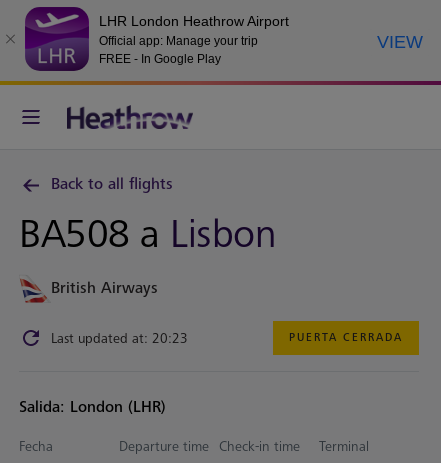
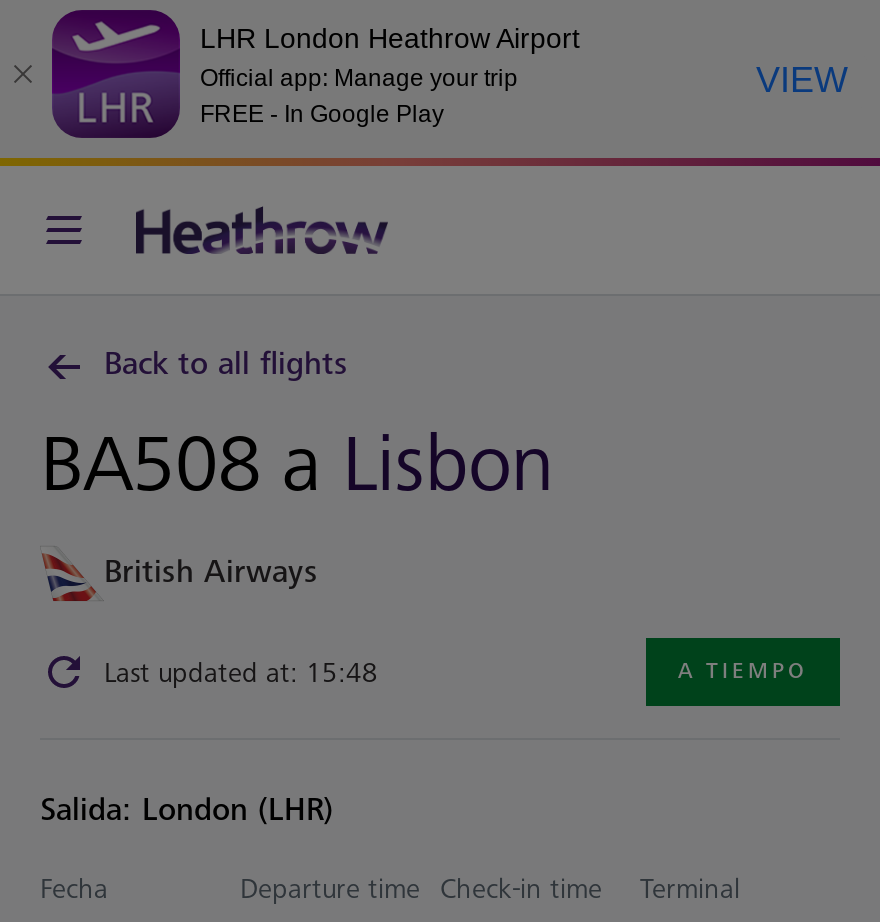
- Last updated at: 20:23
- PUERTA CERRADA
+ Last updated at: 15:48
+ A TIEMPO
